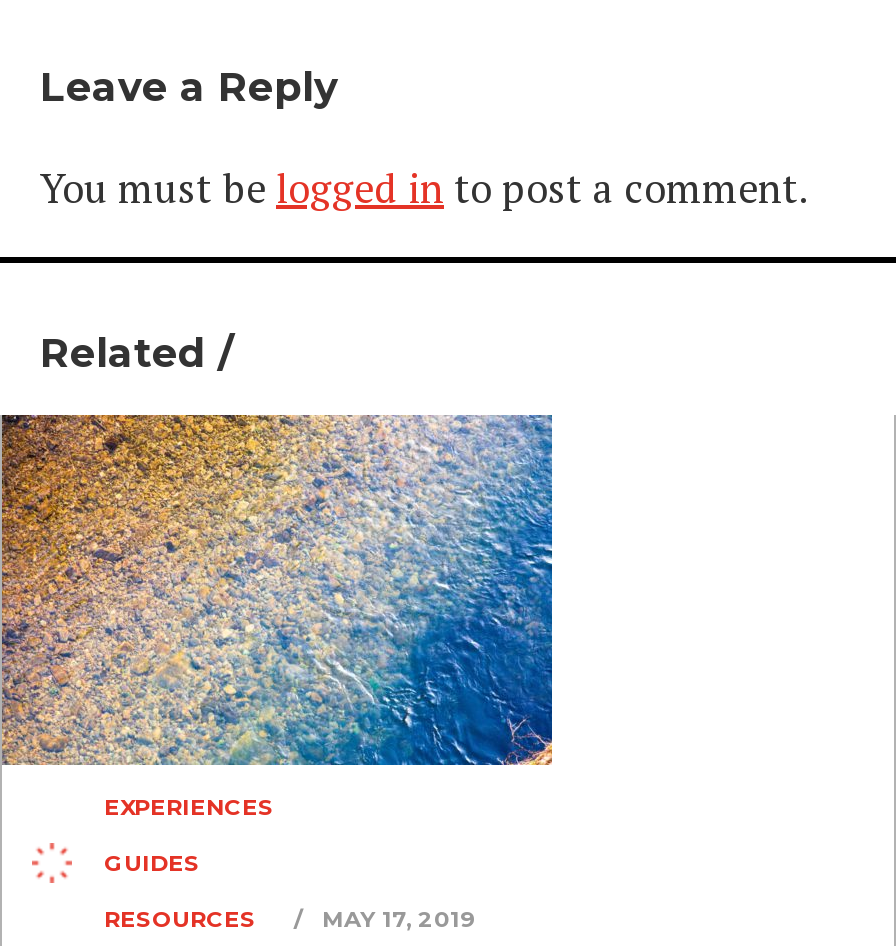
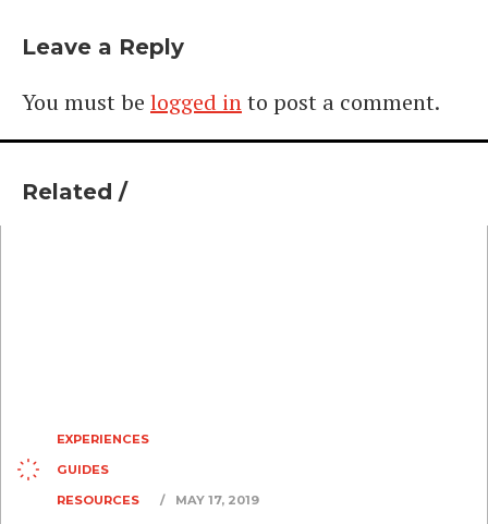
- [image]
